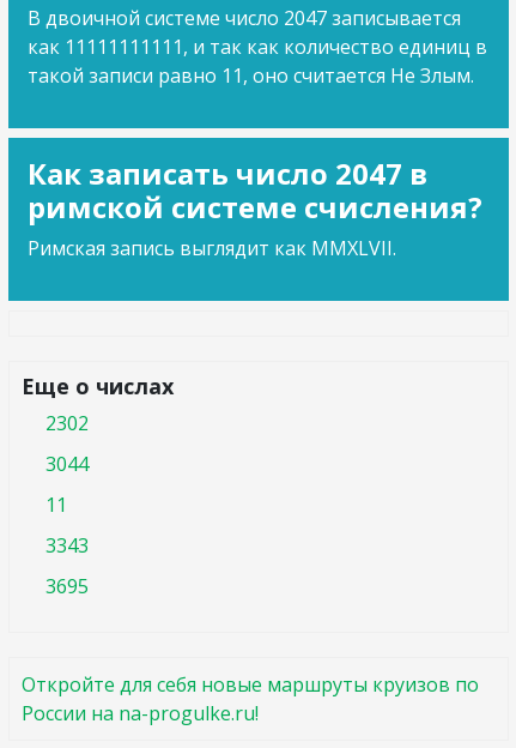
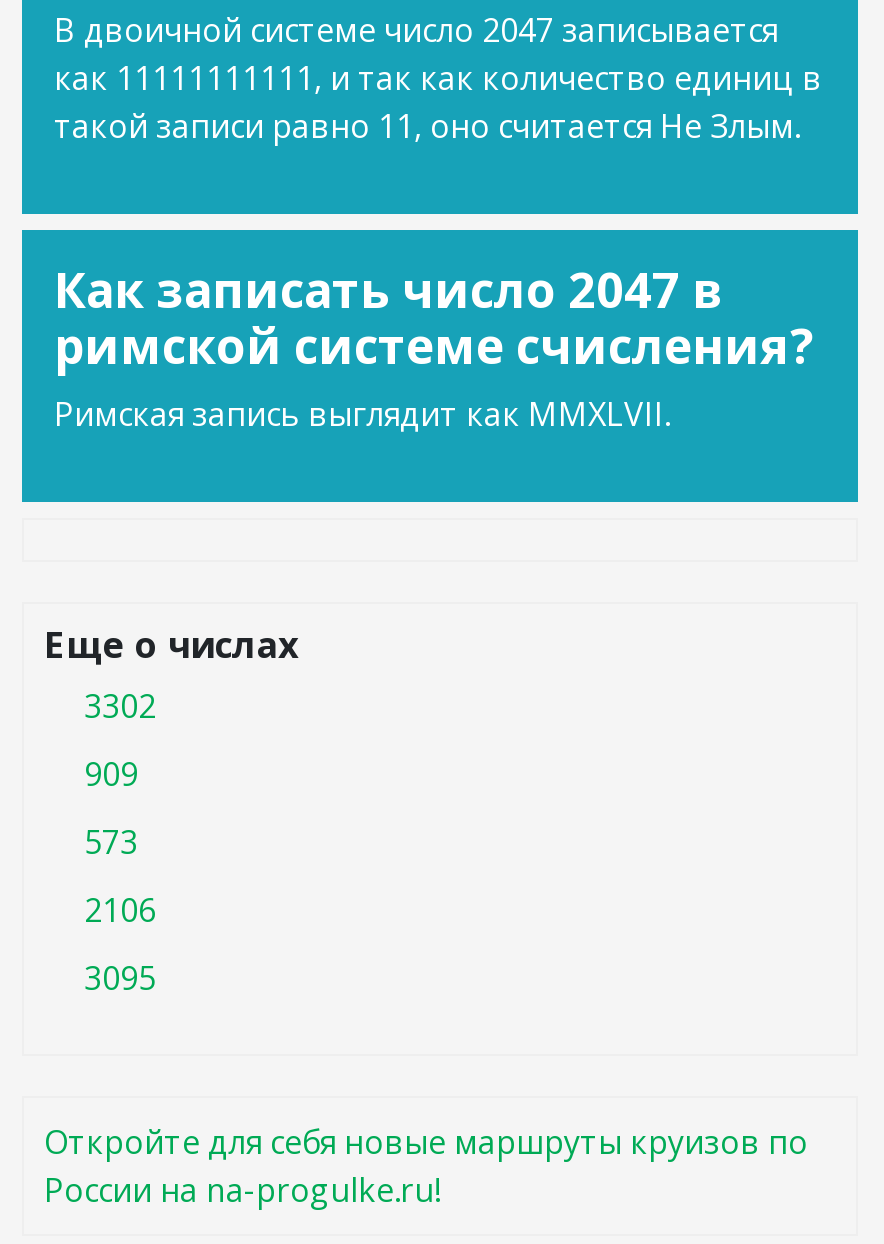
- 2302
+ 3302

- 3044
+ 909

- 11
+ 573

- 3343
+ 2106

- 3695
+ 3095
